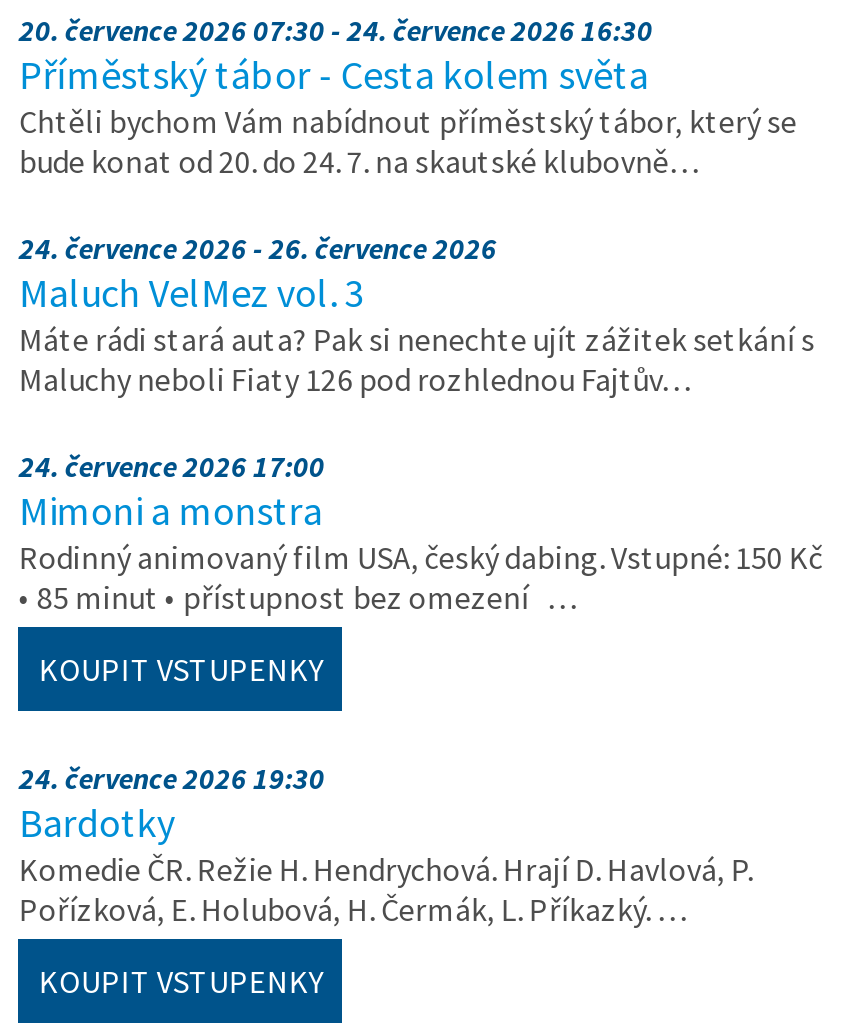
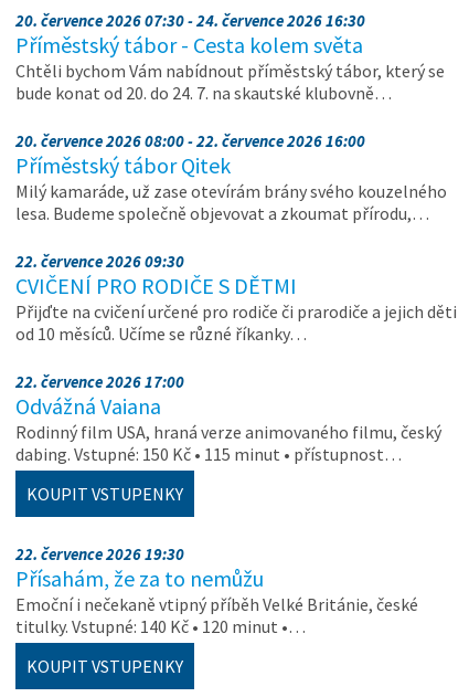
- 24. července 2026 - 26. července 2026
- Maluch VelMez vol. 3
- Máte rádi stará auta? Pak si nenechte ujít zážitek setkání s
- Maluchy neboli Fiaty 126 pod rozhlednou Fajtův…
- 24. července 2026 17:00
- Mimoni a monstra
- Rodinný animovaný film USA, český dabing. Vstupné: 150 Kč
- • 85 minut • přístupnost bez omezení …
+ 20. července 2026 08:00 - 22. července 2026 16:00
+ Příměstský tábor Qitek
+ Milý kamaráde, už zase otevírám brány svého kouzelného
+ lesa. Budeme společně objevovat a zkoumat přírodu,…
+ 22. července 2026 09:30
+ CVIČENÍ PRO RODIČE S DĚTMI
+ Přijďte na cvičení určené pro rodiče či prarodiče a jejich děti
+ od 10 měsíců. Učíme se různé říkanky…
+ 22. července 2026 17:00
+ Odvážná Vaiana
+ Rodinný film USA, hraná verze animovaného filmu, český
+ dabing. Vstupné: 150 Kč • 115 minut • přístupnost…

- 24. července 2026 19:30
- Bardotky
- Komedie ČR. Režie H. Hendrychová. Hrají D. Havlová, P.
- Pořízková, E. Holubová, H. Čermák, L. Příkazký. …
+ 22. července 2026 19:30
+ Přísahám, že za to nemůžu
+ Emoční i nečekaně vtipný příběh Velké Británie, české
+ titulky. Vstupné: 140 Kč • 120 minut •…
